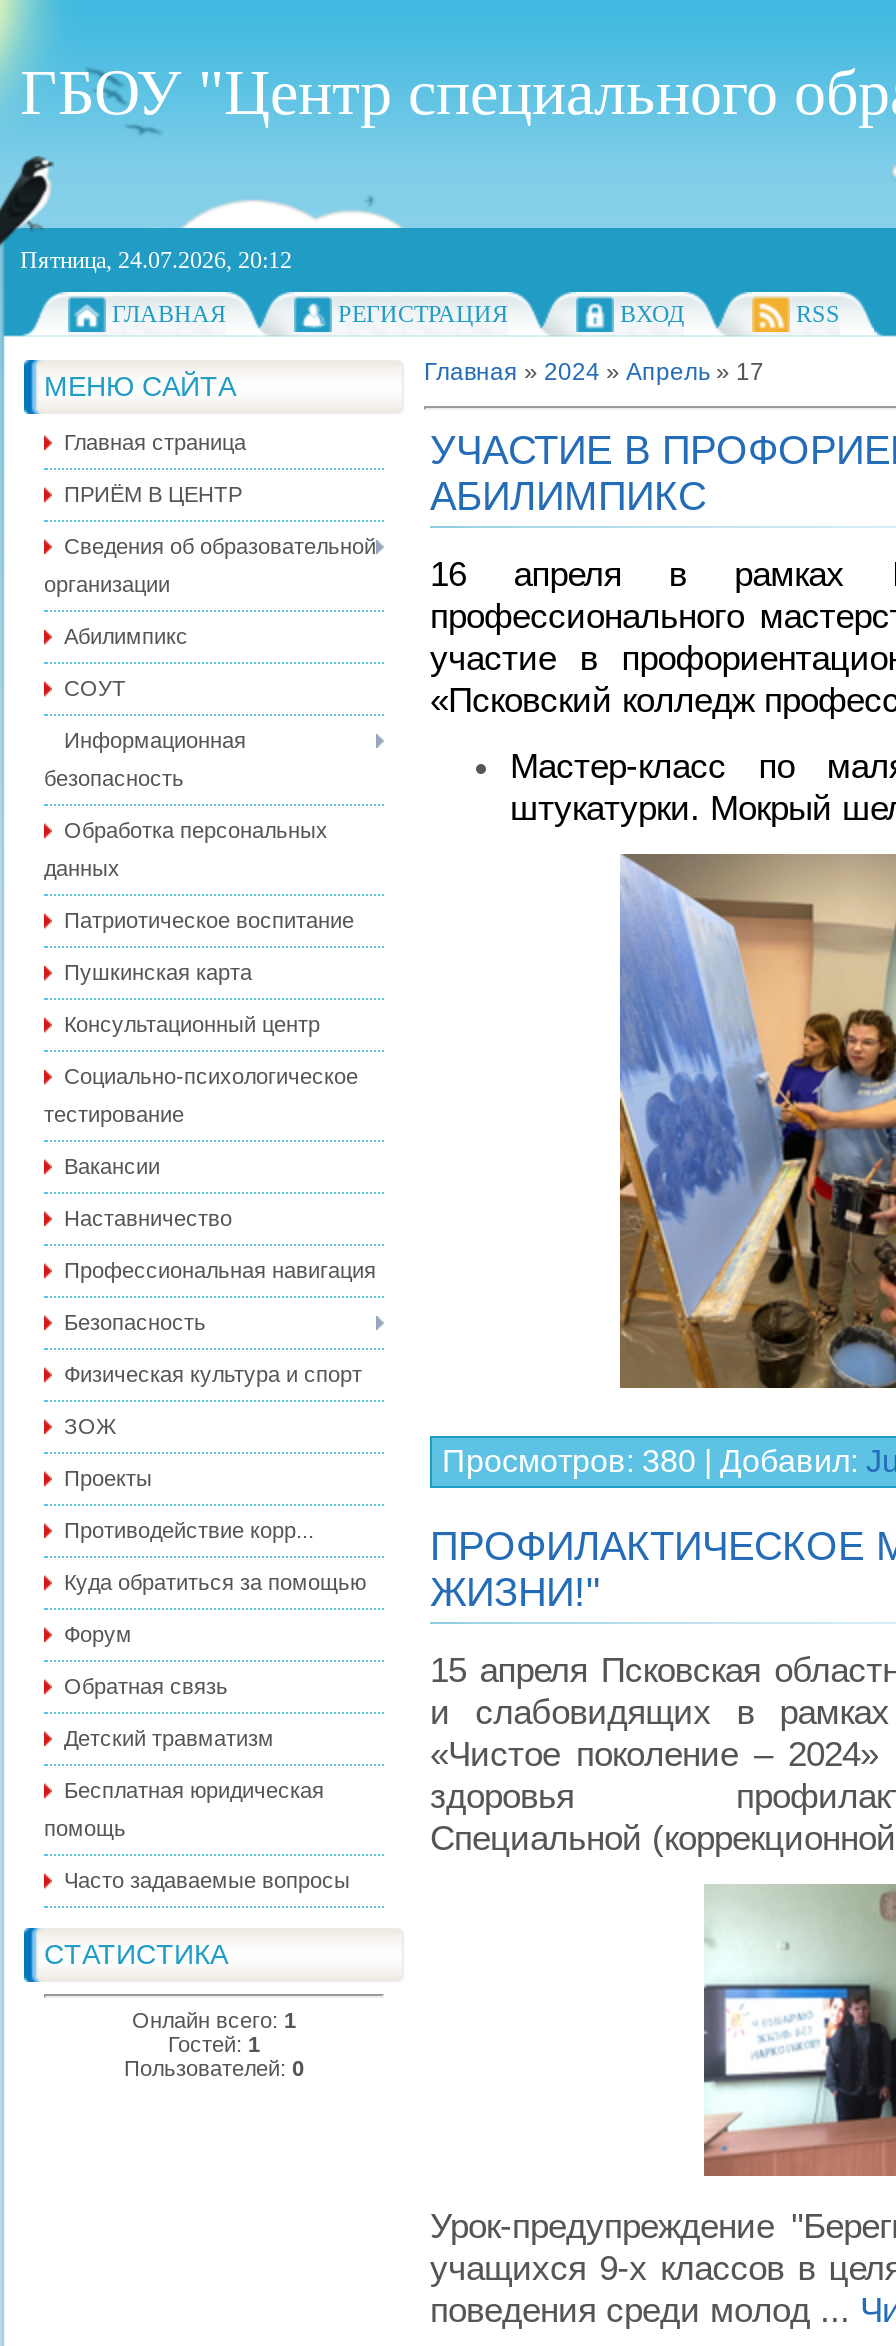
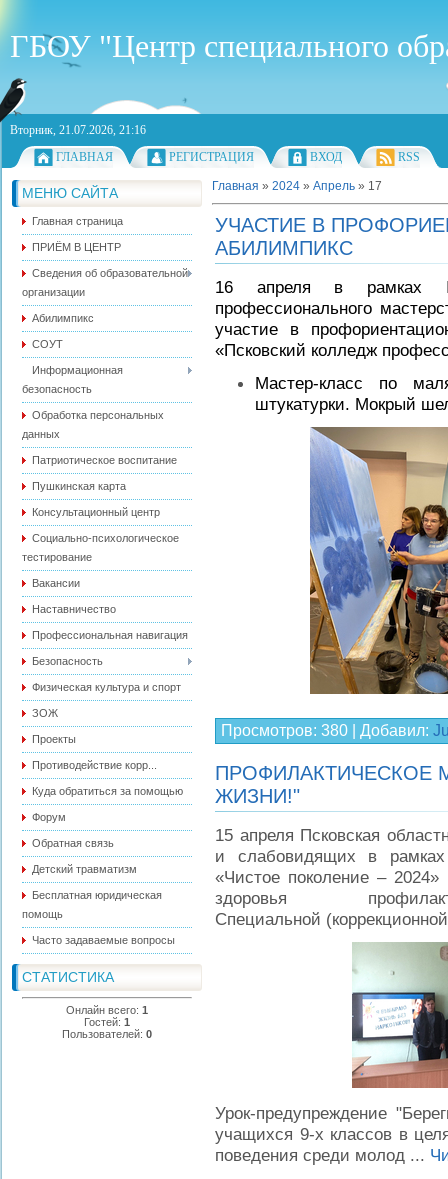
- Пятница, 24.07.2026, 20:12
+ Вторник, 21.07.2026, 21:16
